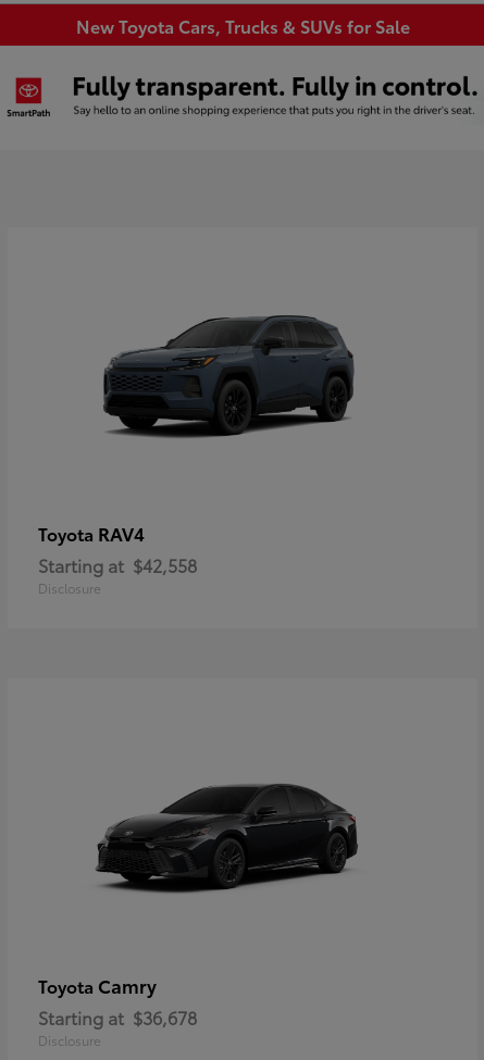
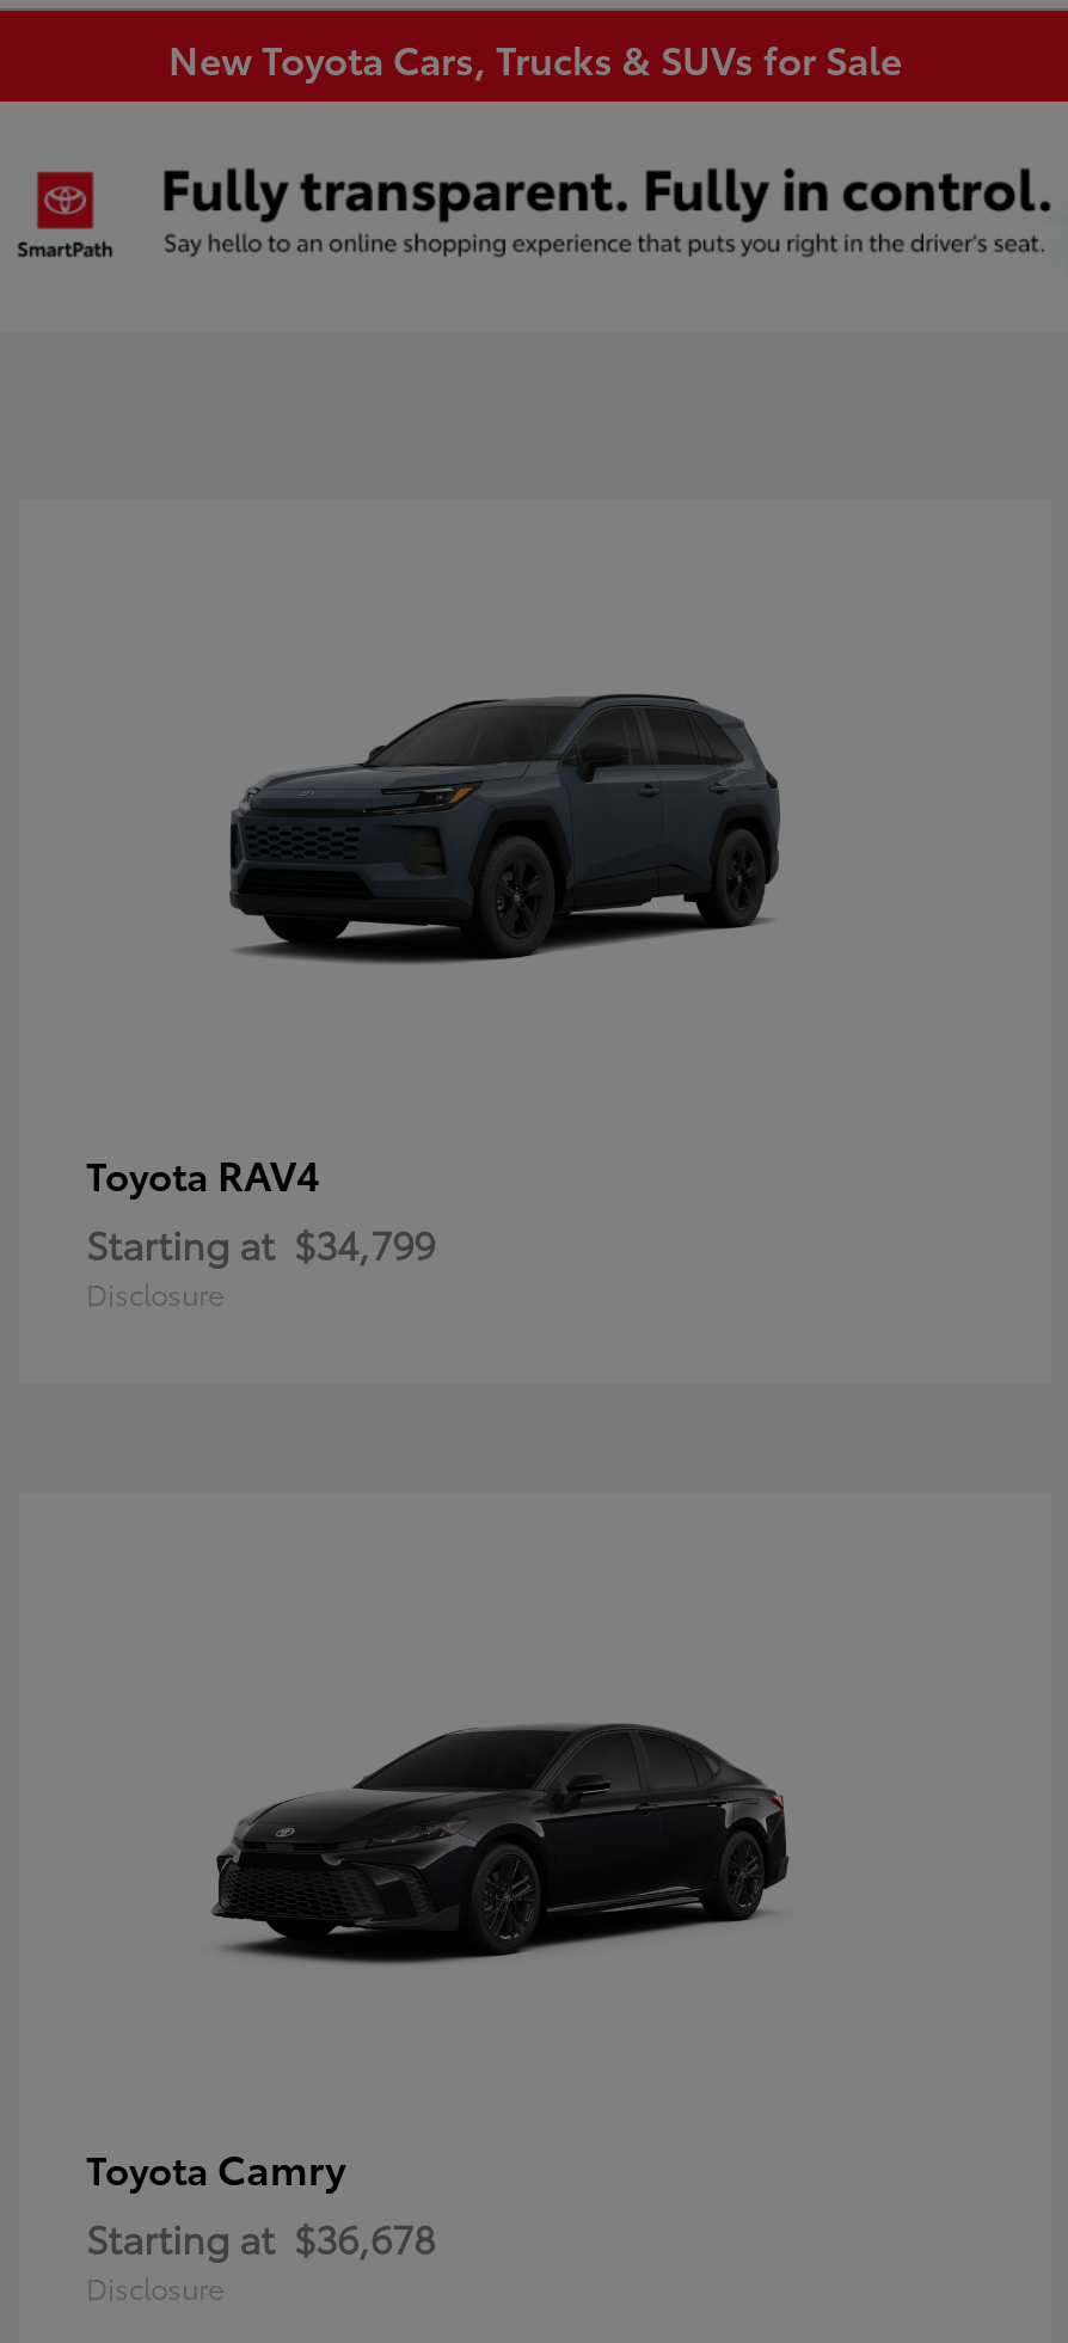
- Starting at $42,558
+ Starting at $34,799
